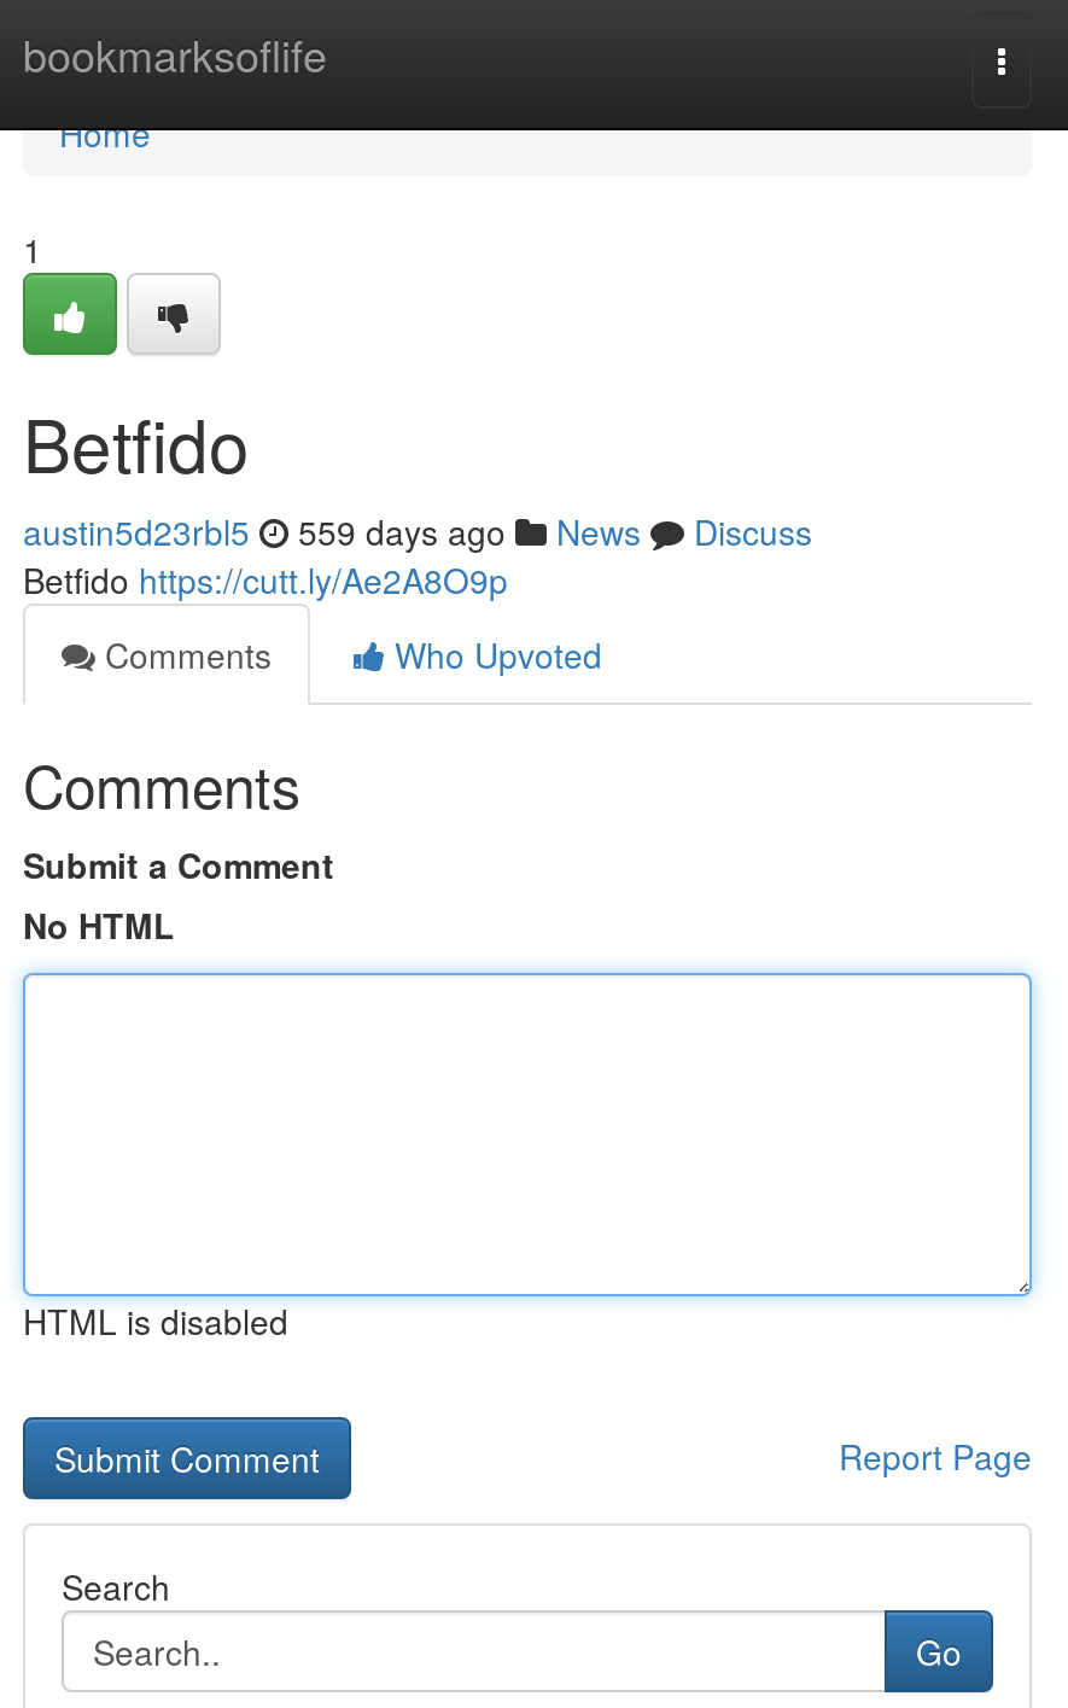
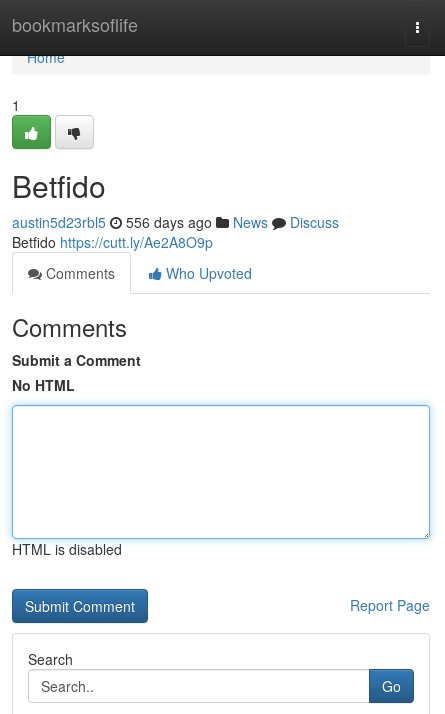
- austin5d23rbl5 559 days ago News Discuss
+ austin5d23rbl5 556 days ago News Discuss
